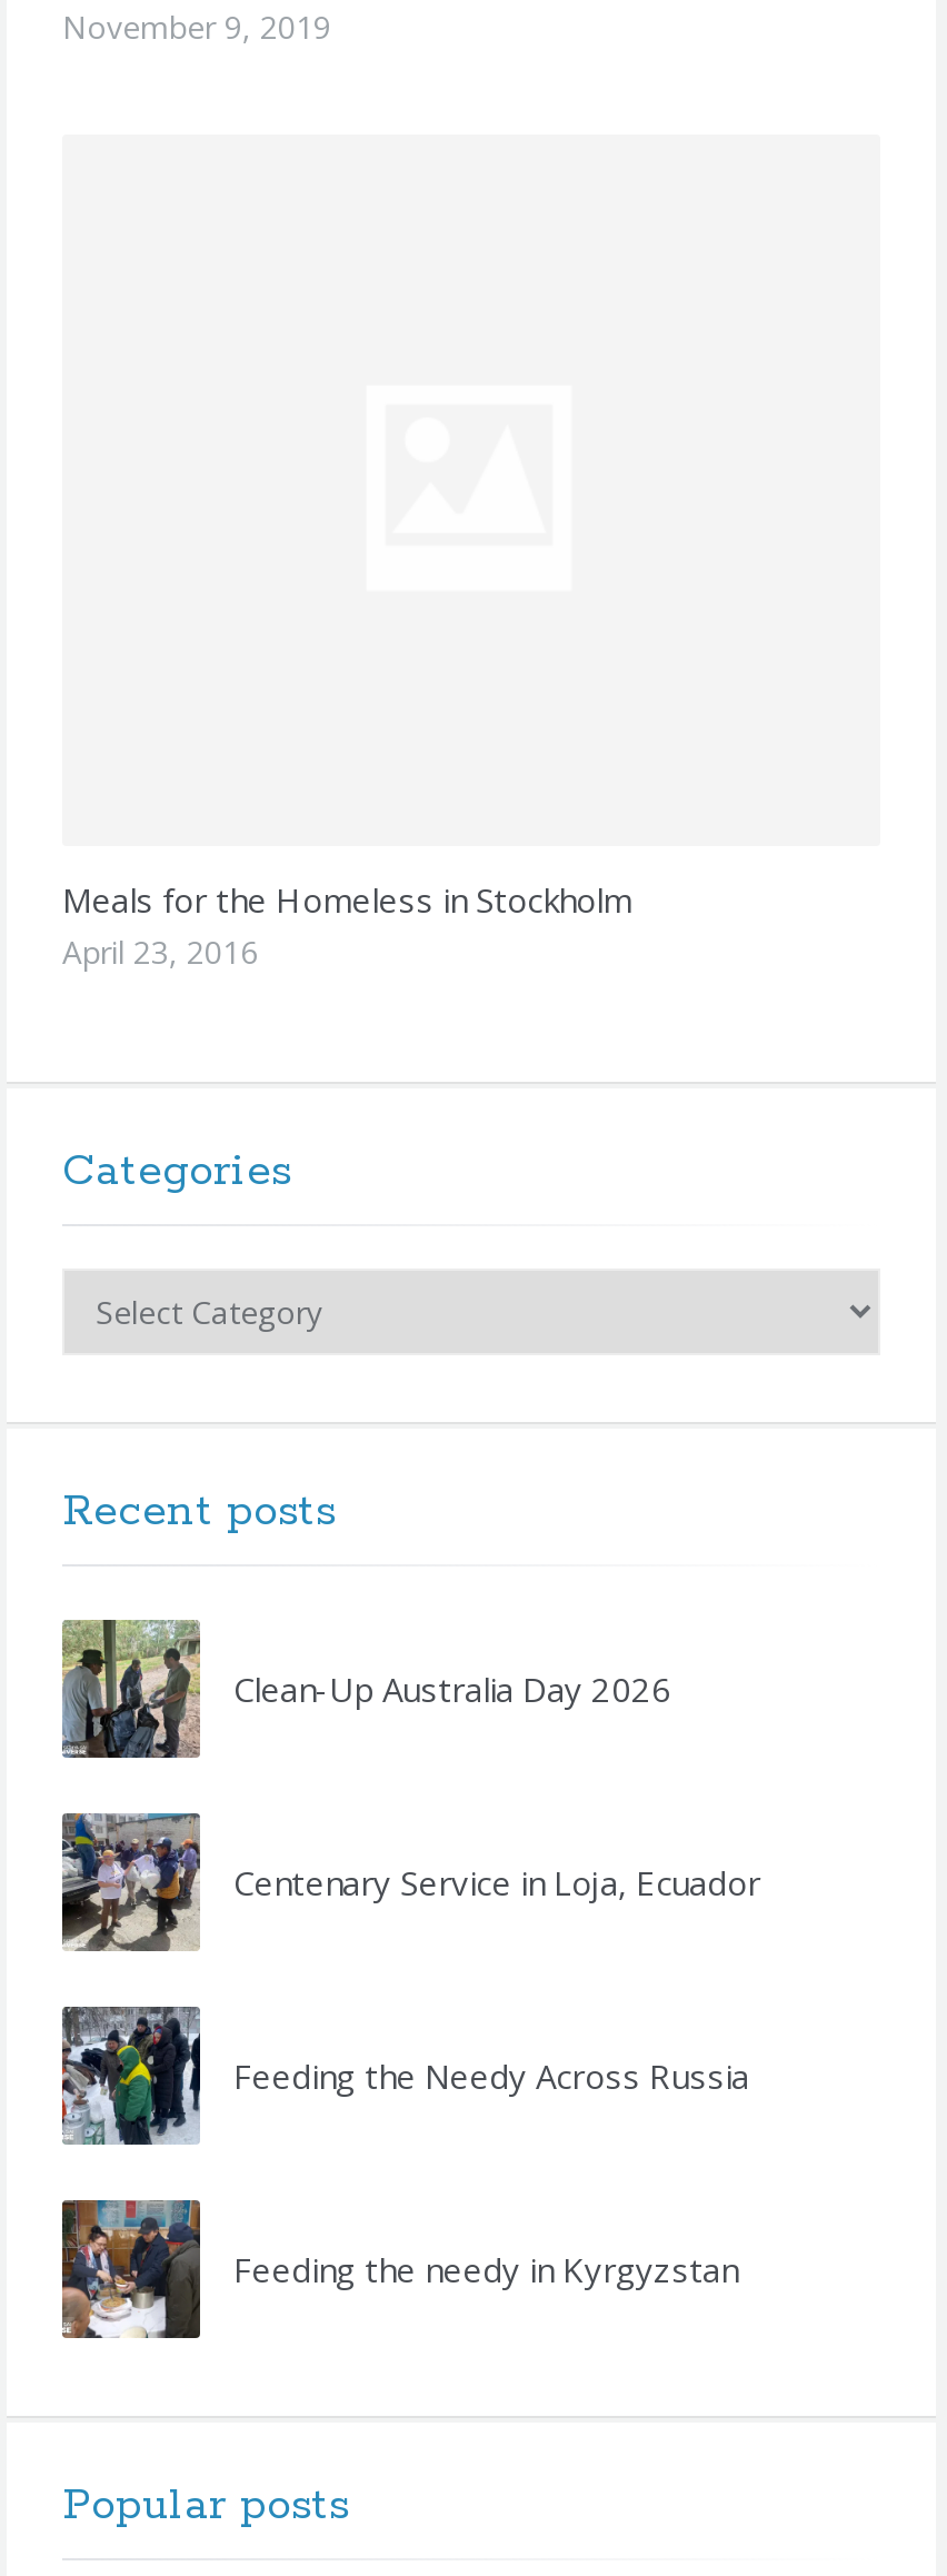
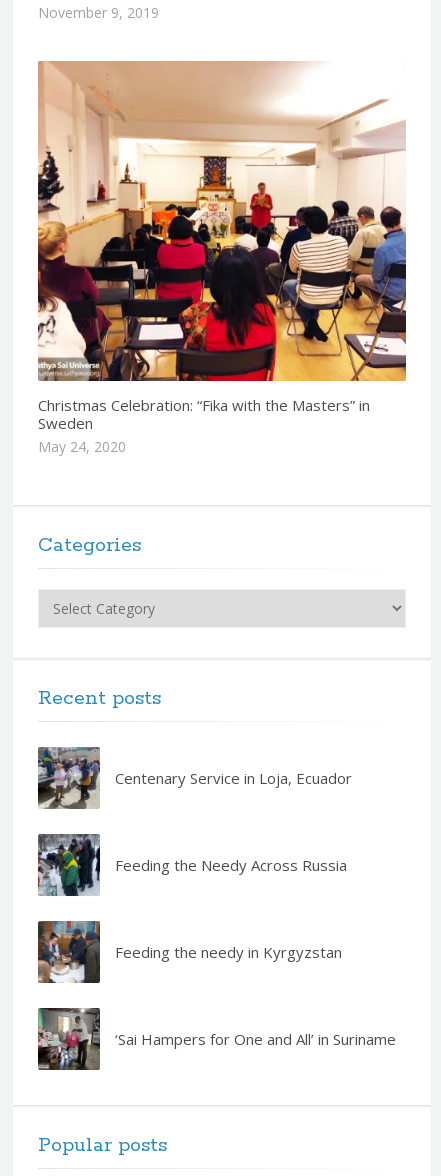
+ [image]

- Meals for the Homeless in Stockholm
- April 23, 2016
+ Christmas Celebration: “Fika with the Masters” in
+ Sweden
+ May 24, 2020

- [image]
- Clean-Up Australia Day 2026

moved up: [image] | Centenary Service in Loja, Ecuador | Feeding the Needy Across Russia | Feeding the needy in Kyrgyzstan

+ [image]
+ ‘Sai Hampers for One and All’ in Suriname
